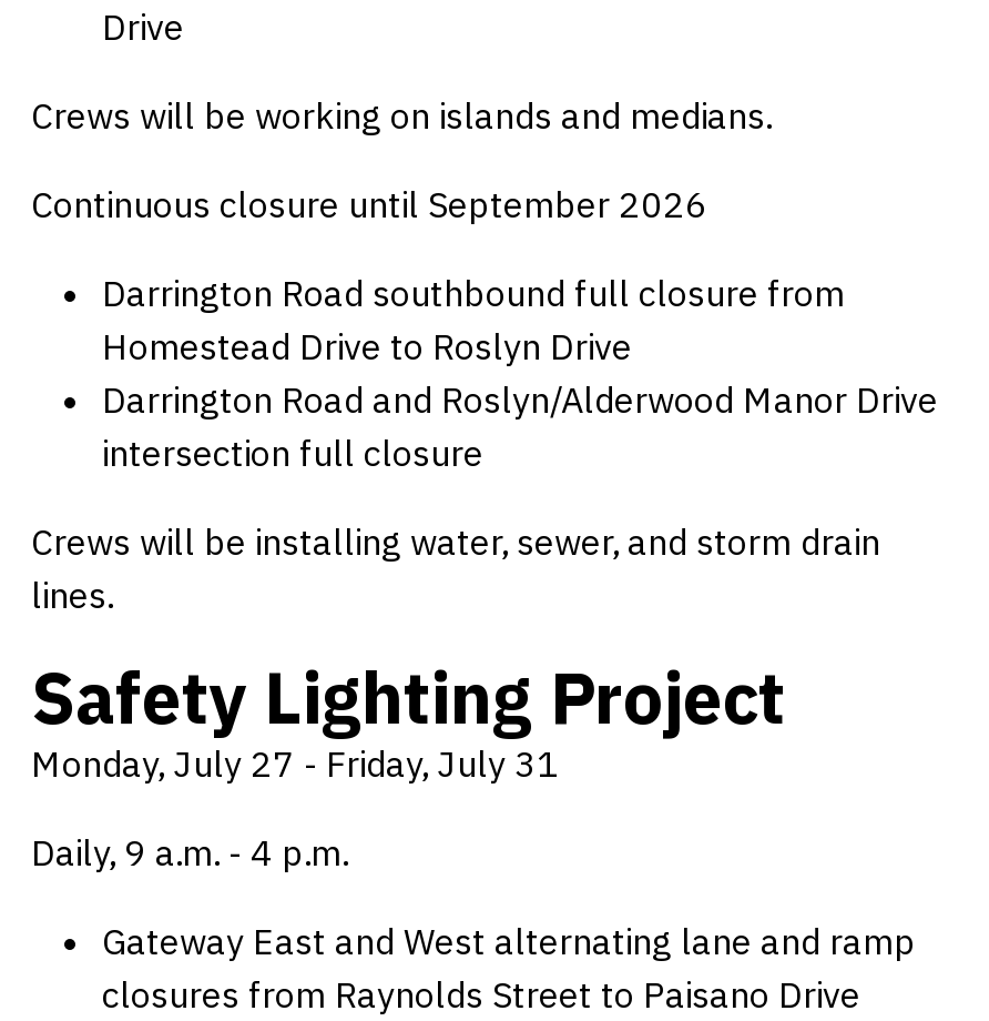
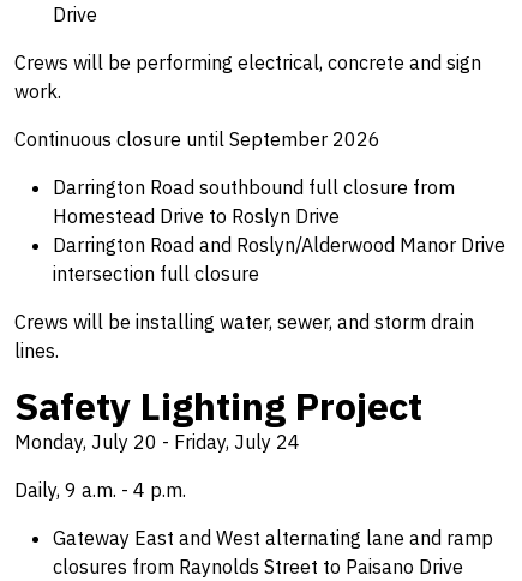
- Crews will be working on islands and medians.
+ Crews will be performing electrical, concrete and sign
+ work.

- Monday, July 27 - Friday, July 31
+ Monday, July 20 - Friday, July 24
